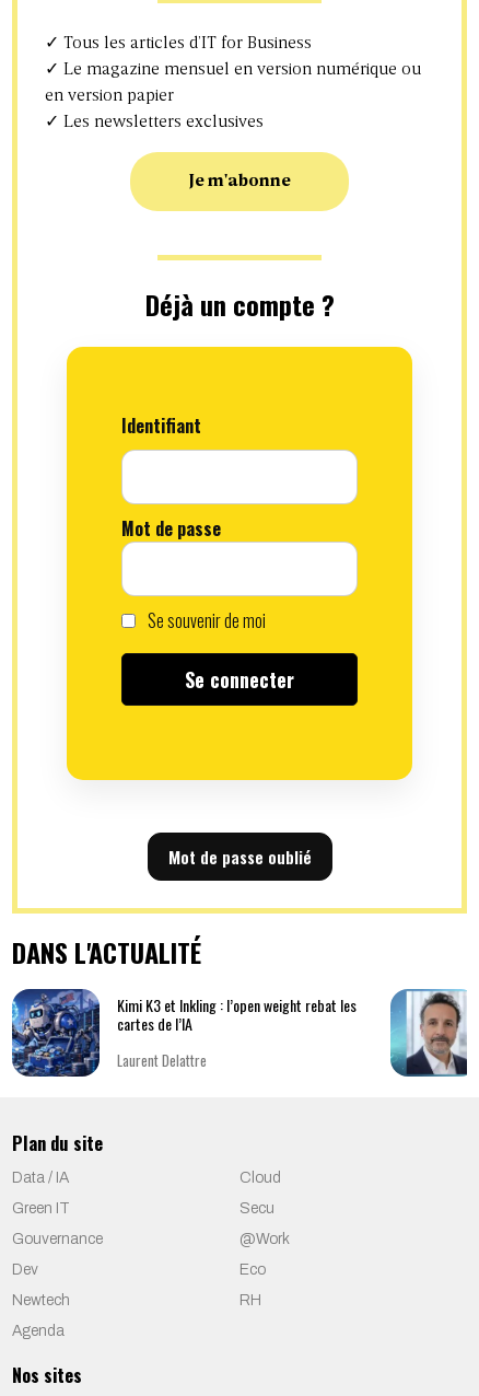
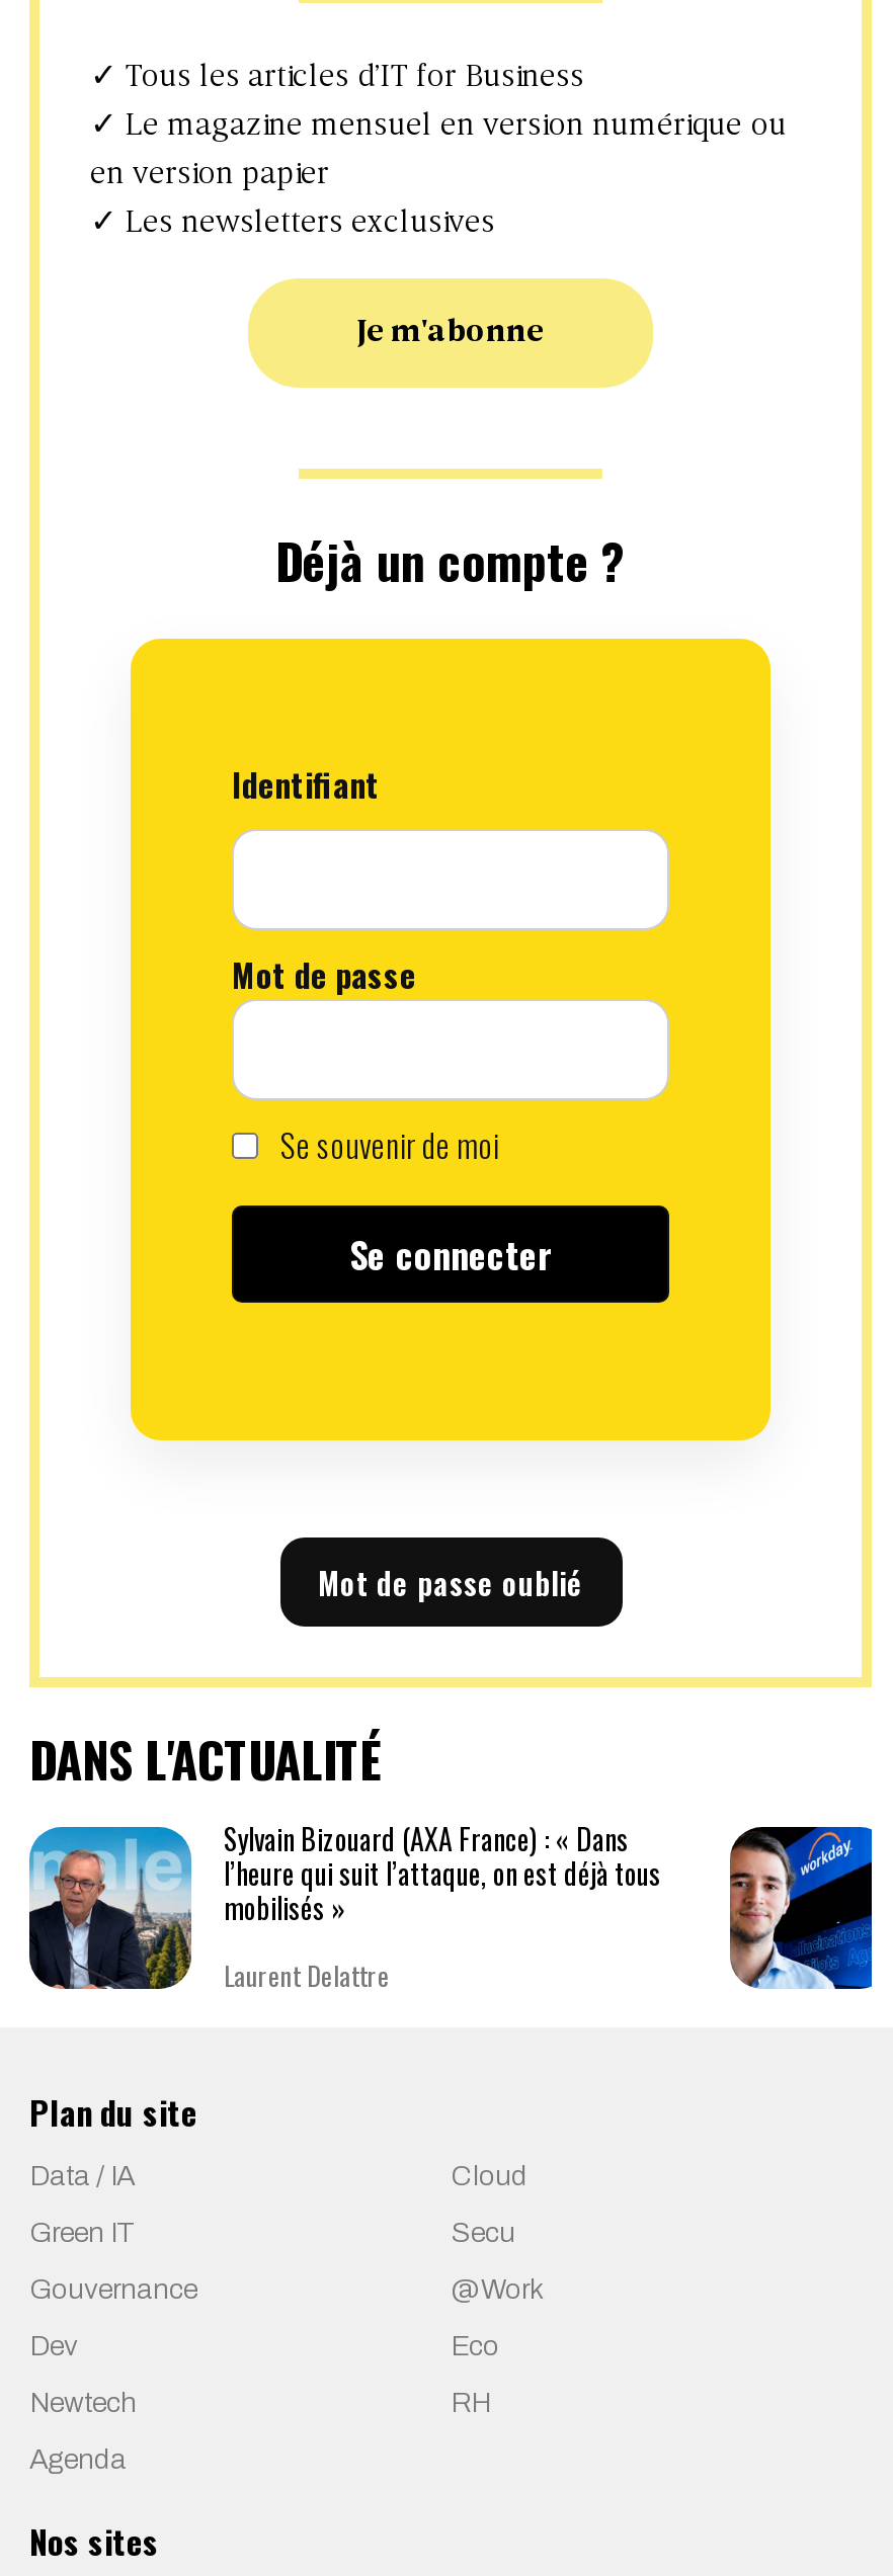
- [image]
- Kimi K3 et Inkling : l’open weight rebat les
- cartes de l’IA
+ [image]
+ Sylvain Bizouard (AXA France) : « Dans
+ l’heure qui suit l’attaque, on est déjà tous
+ mobilisés »

- [image]
+ [image]
